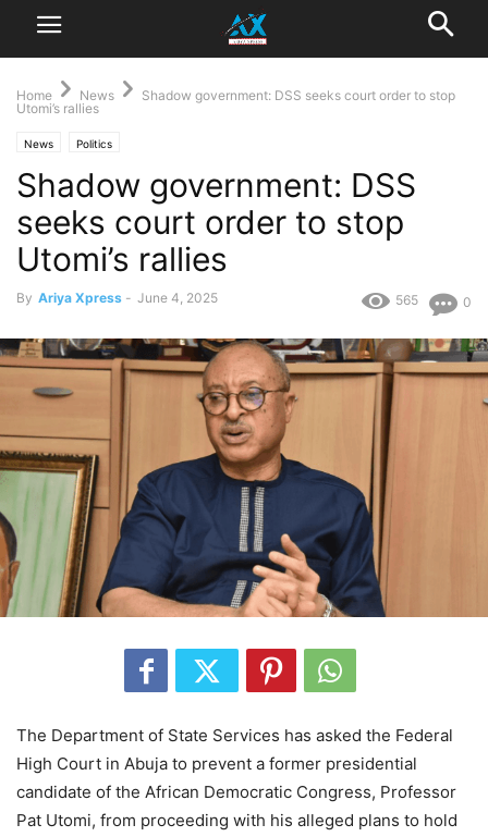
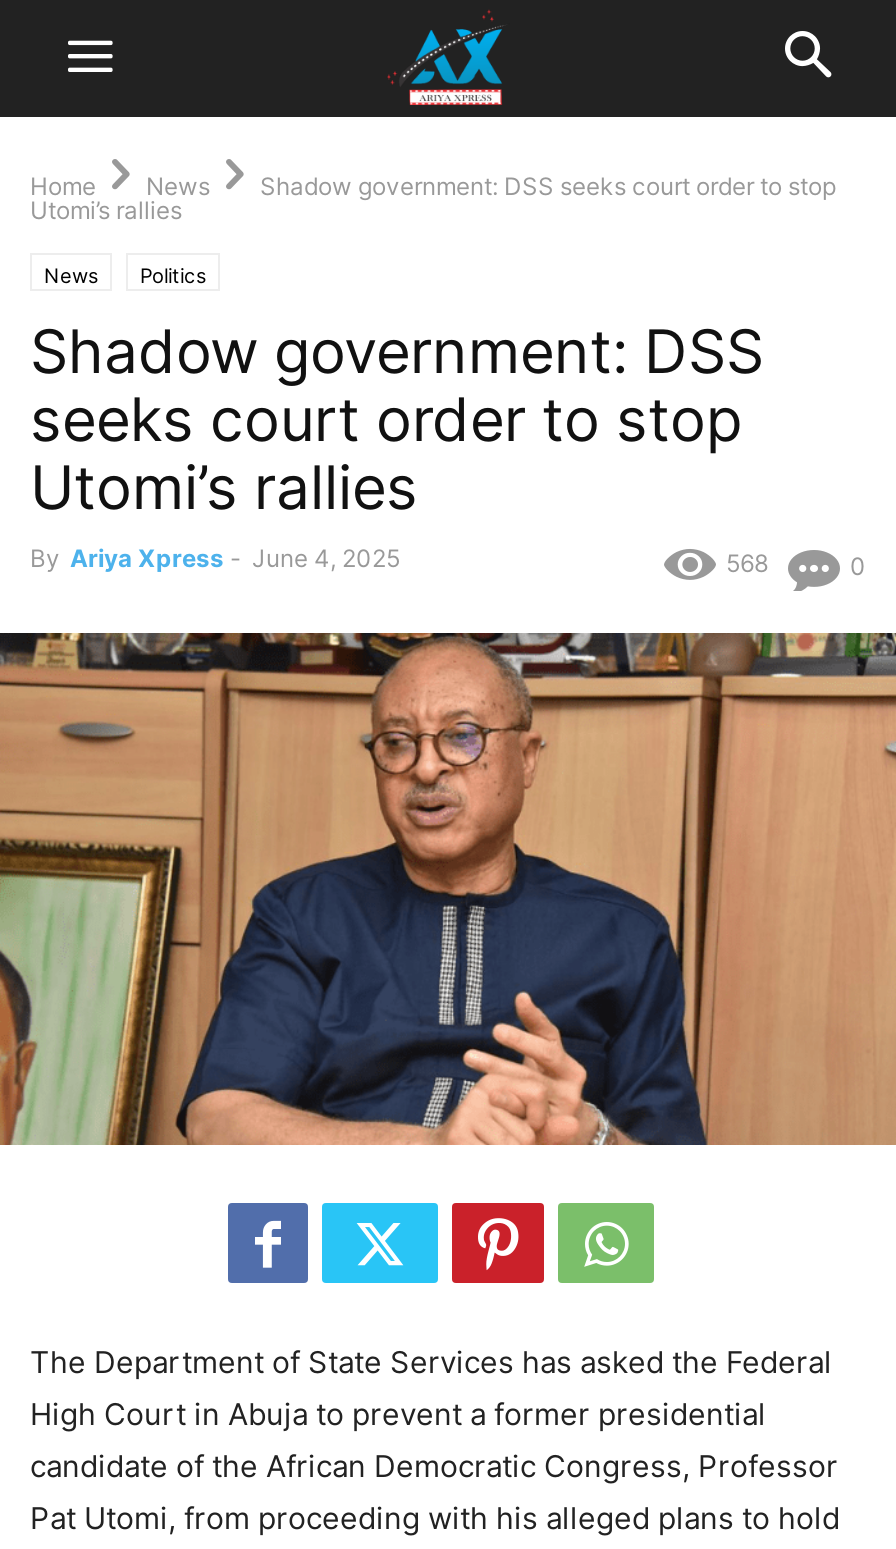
- [image]
+ [image]

- 565
+ 568
